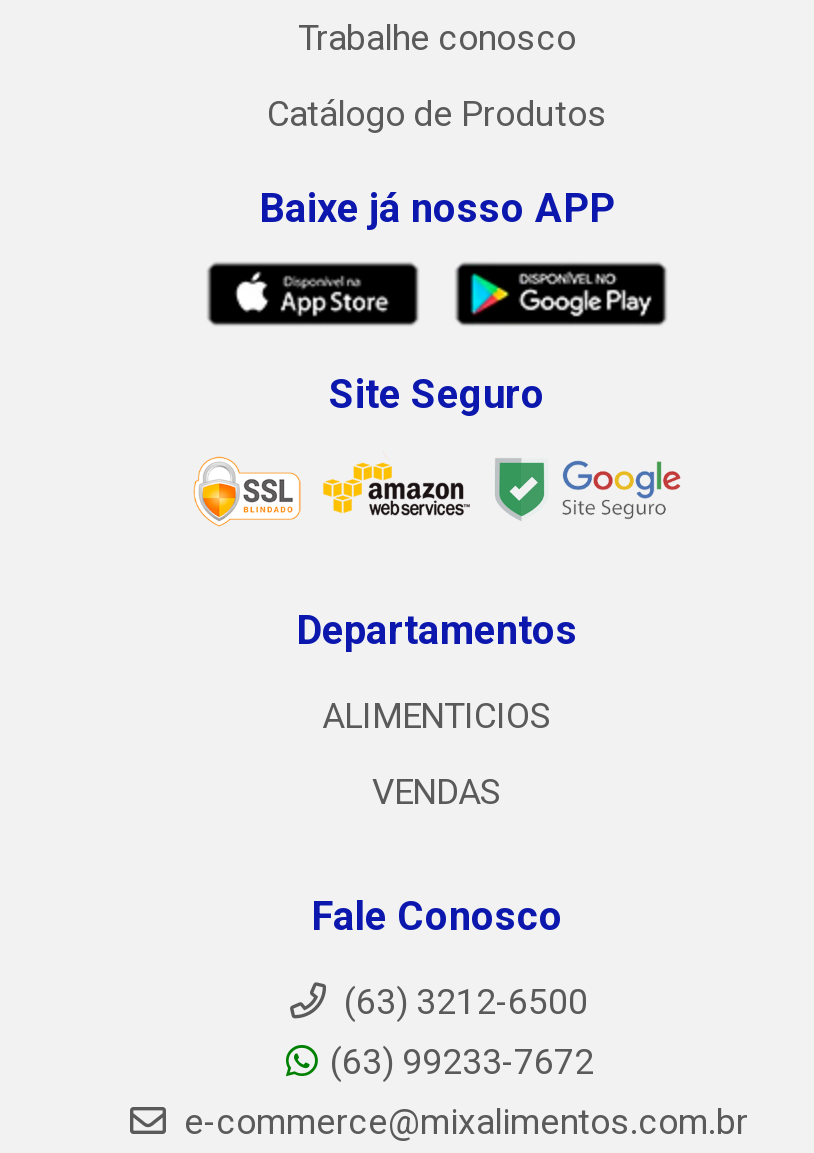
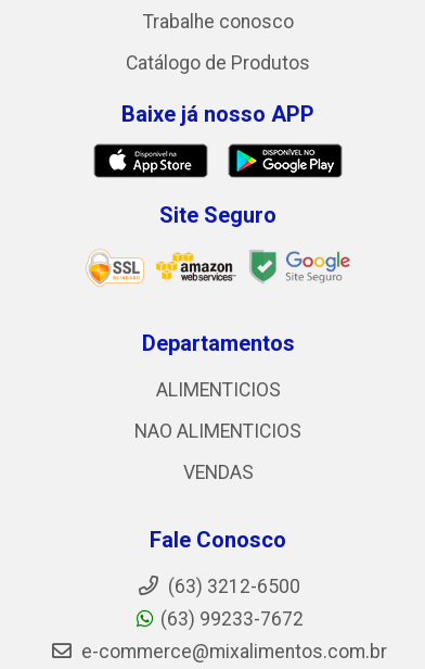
+ NAO ALIMENTICIOS
